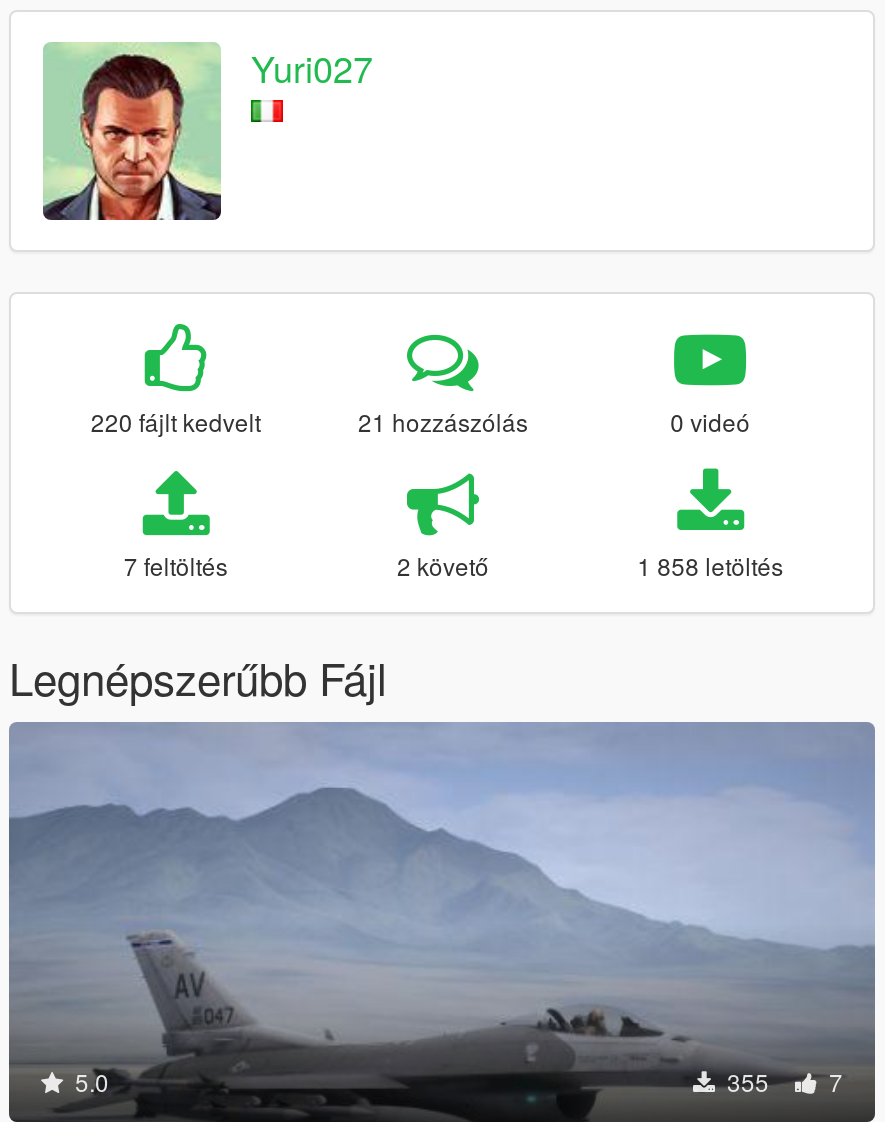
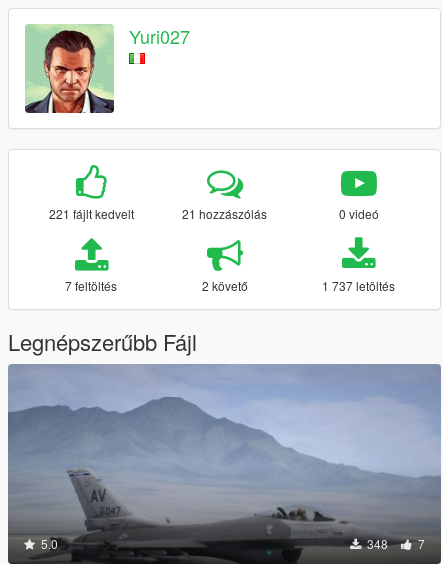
- 220 fájlt kedvelt
+ 221 fájlt kedvelt

- 1 858 letöltés
+ 1 737 letöltés

- 355 7
+ 348 7
